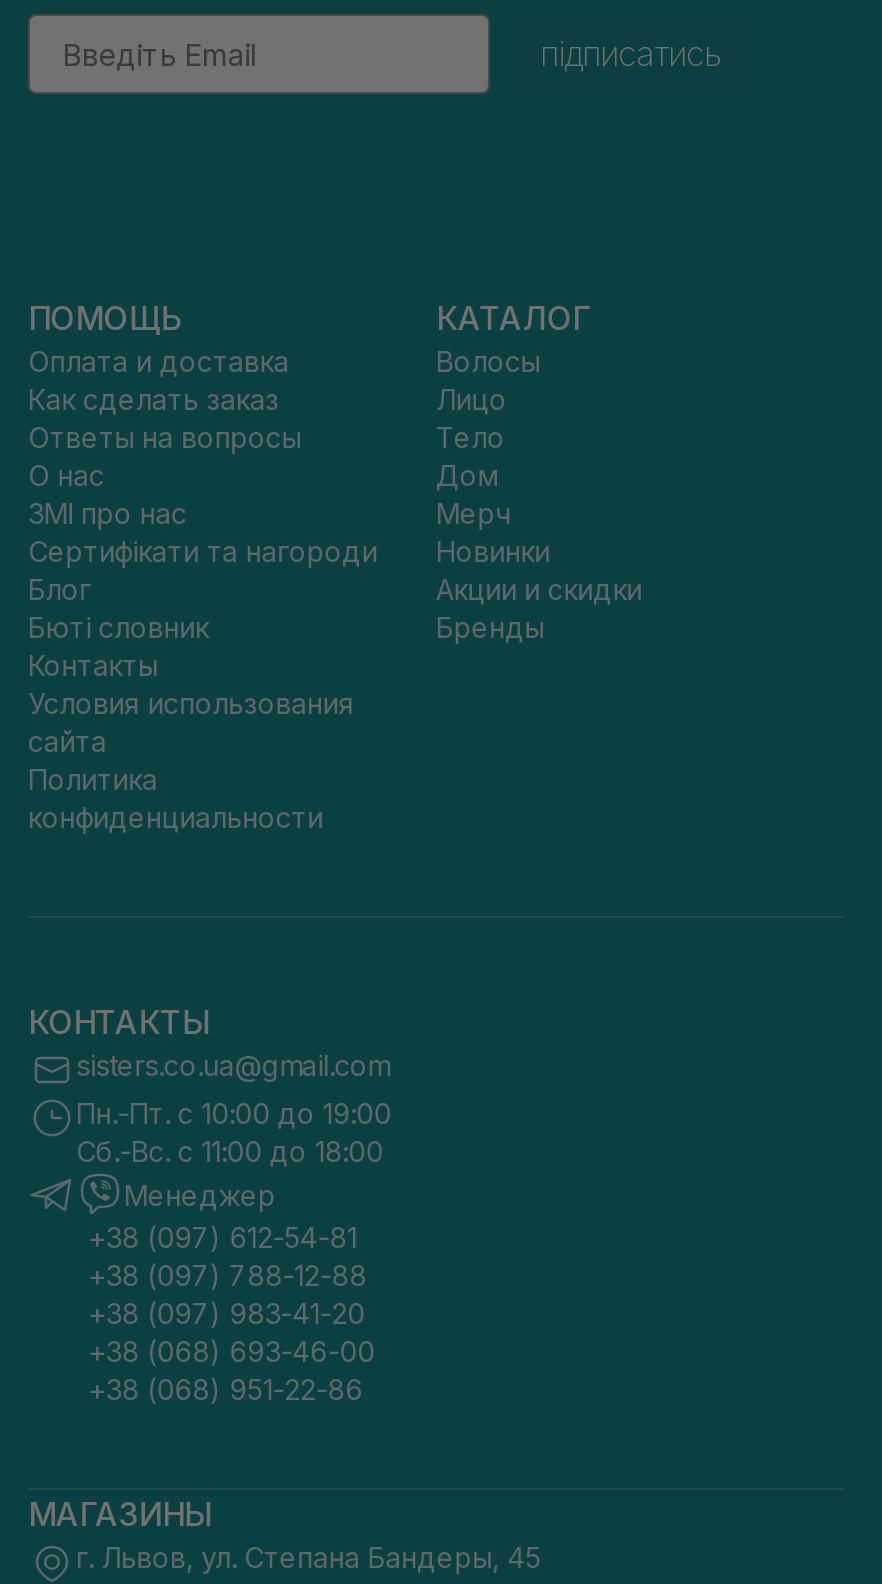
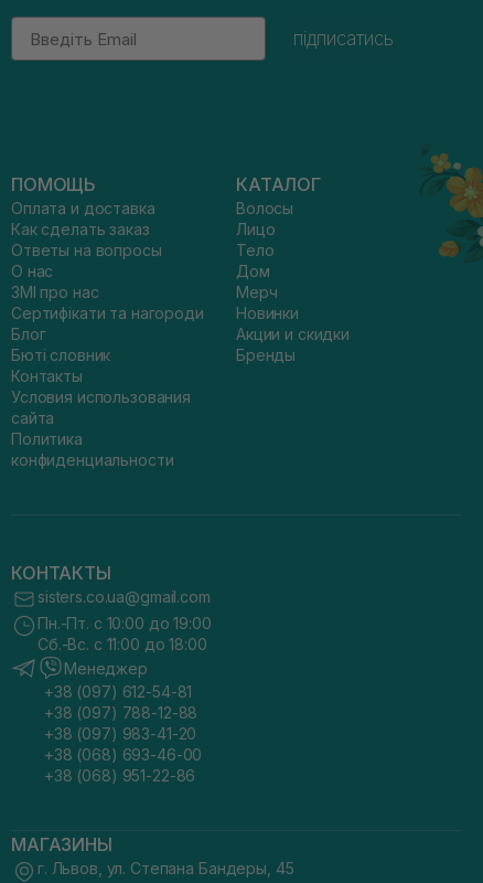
+ [image]
